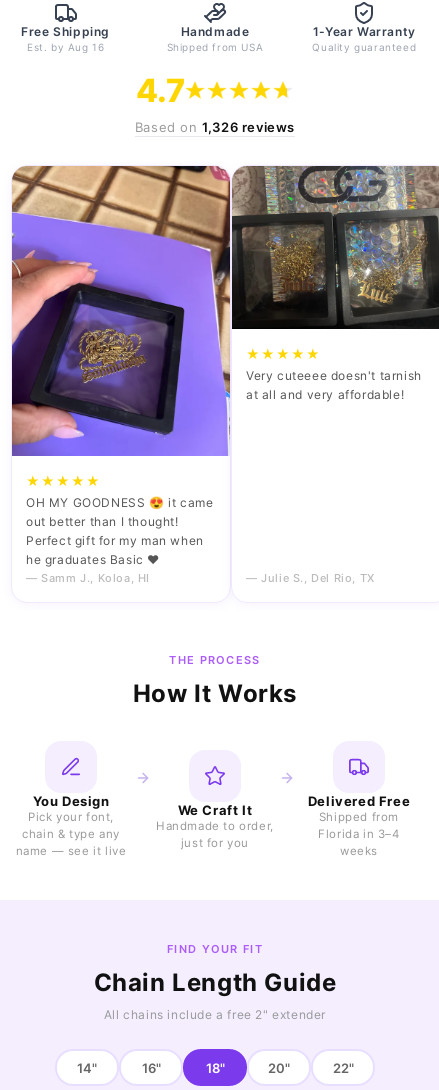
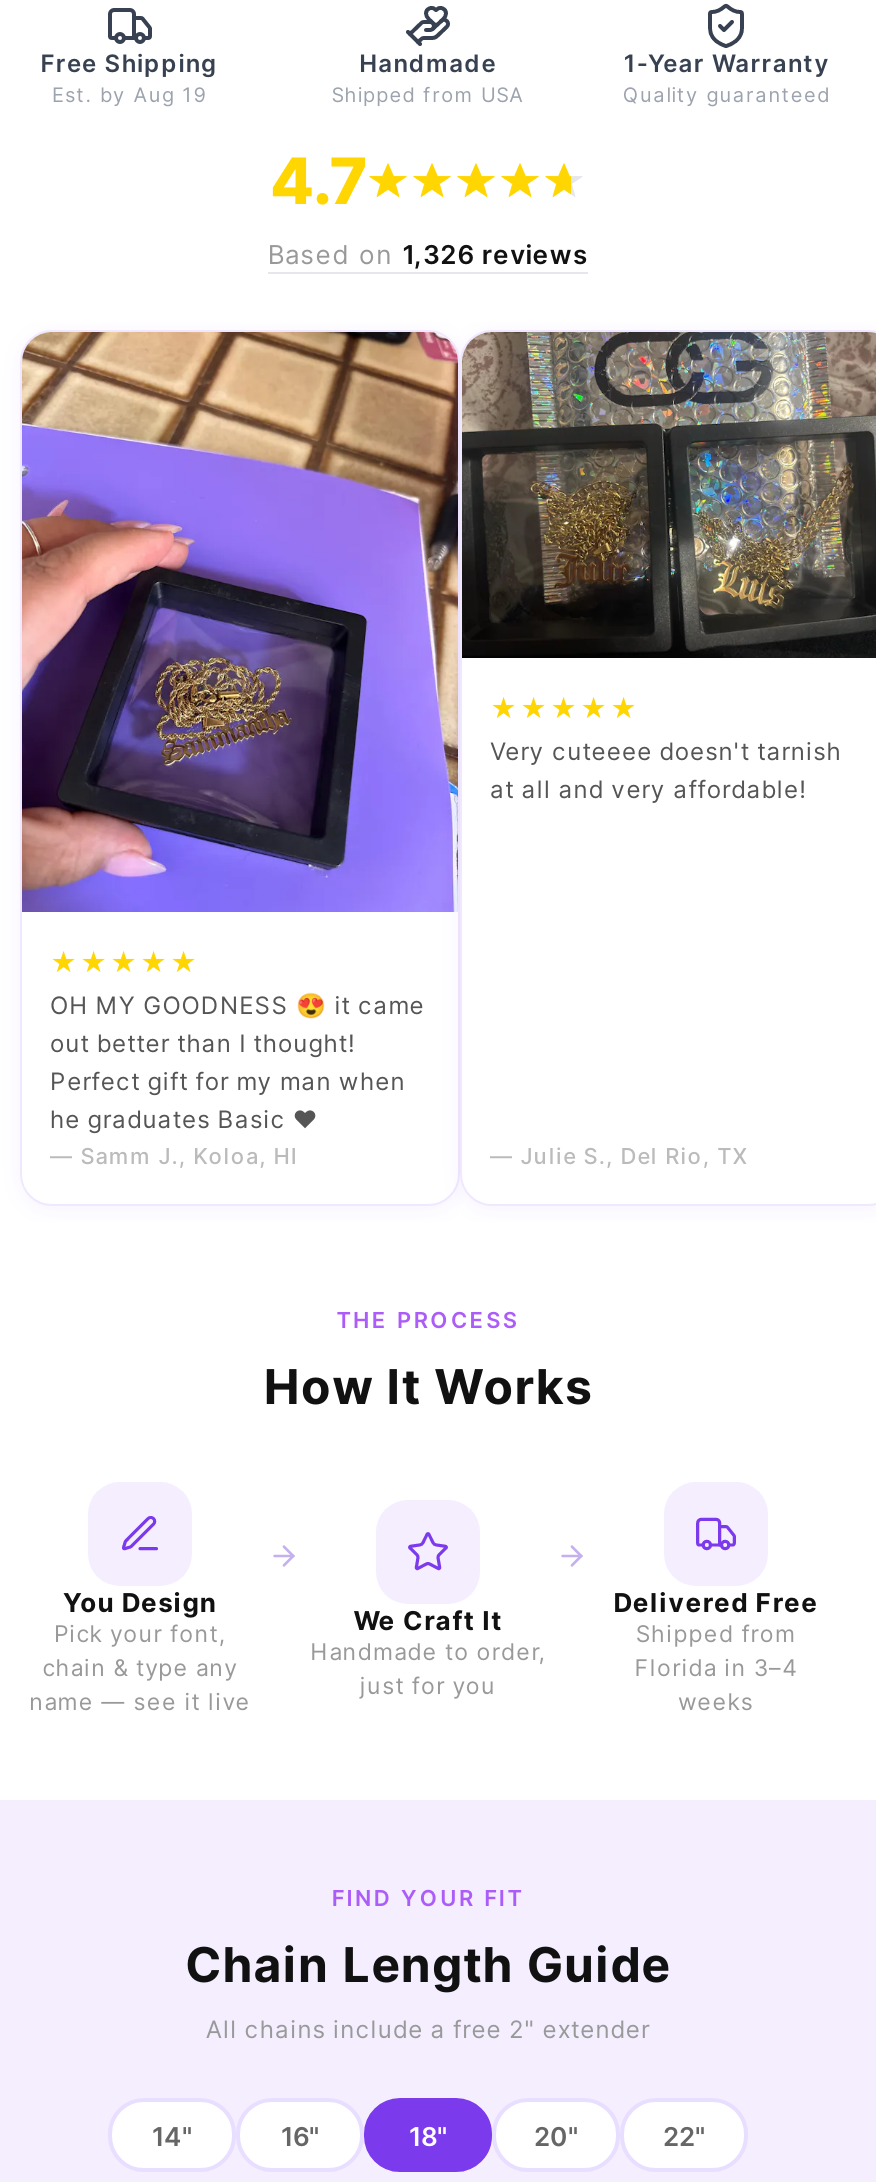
- Est. by Aug 16
+ Est. by Aug 19
